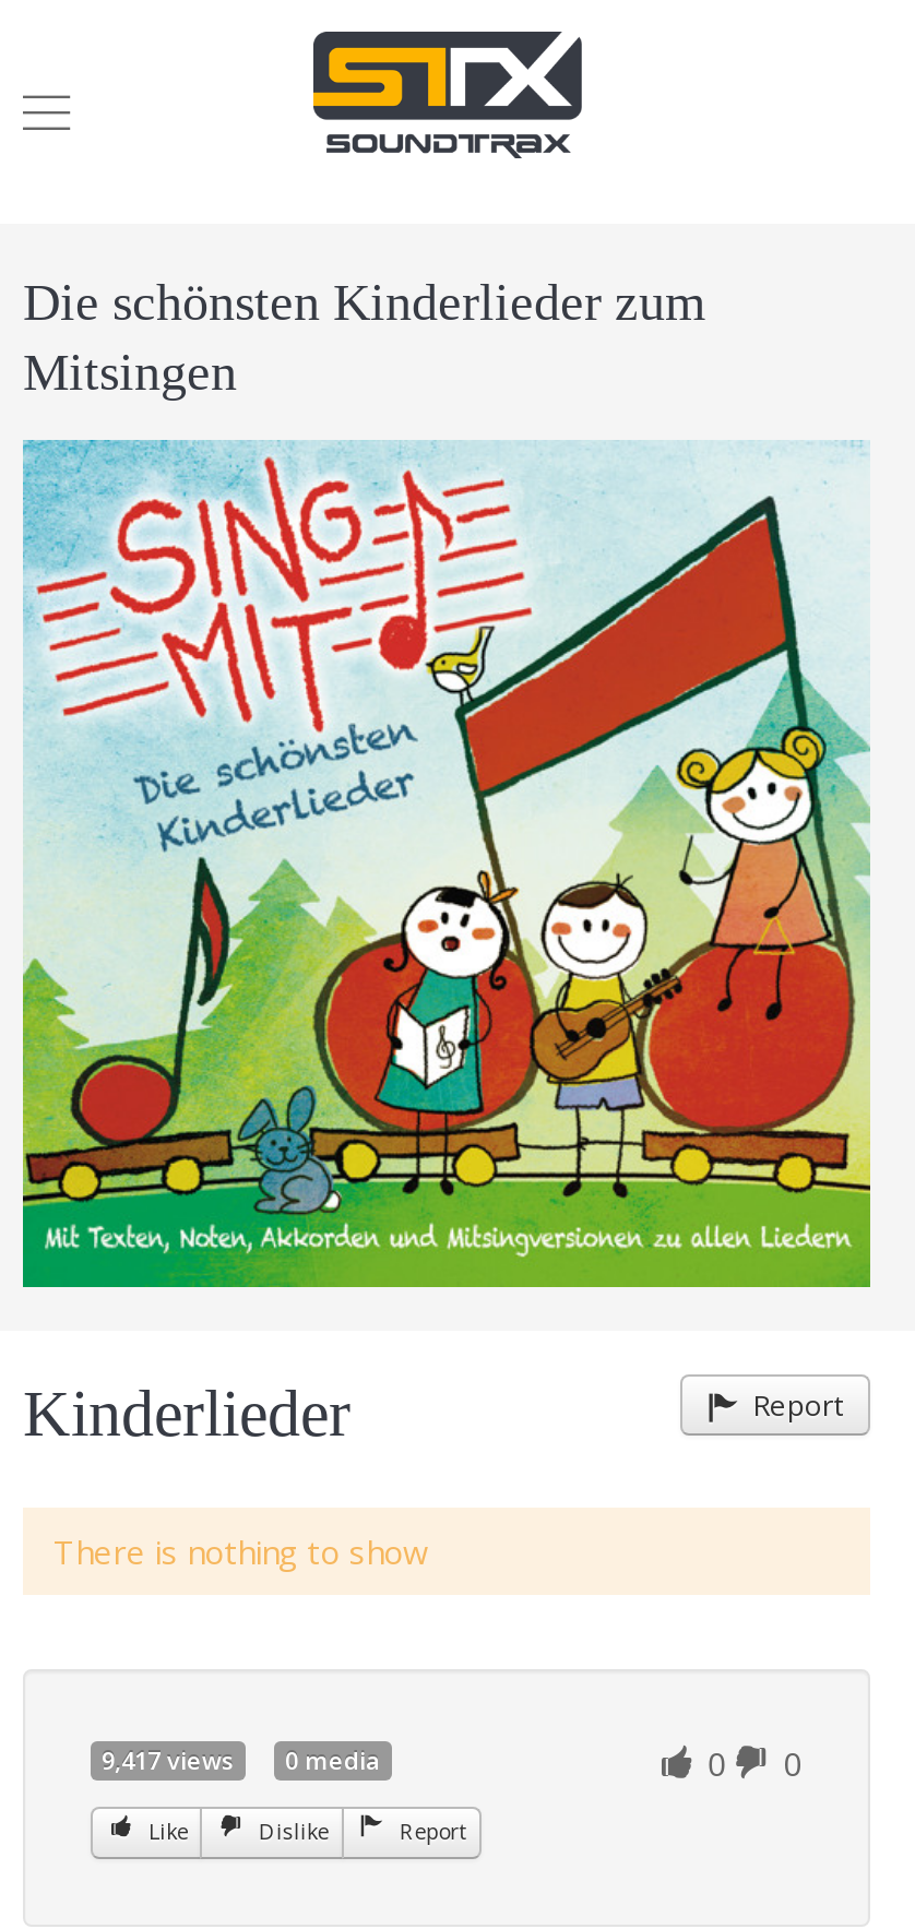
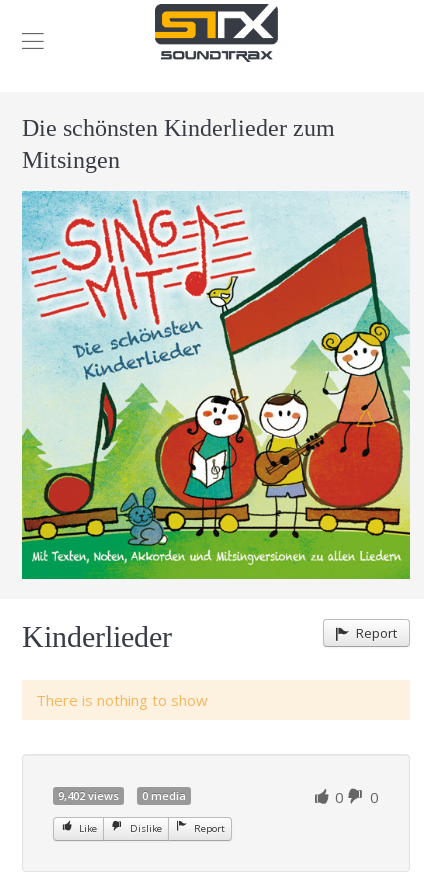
- 9,417 views 0 media
+ 9,402 views 0 media
